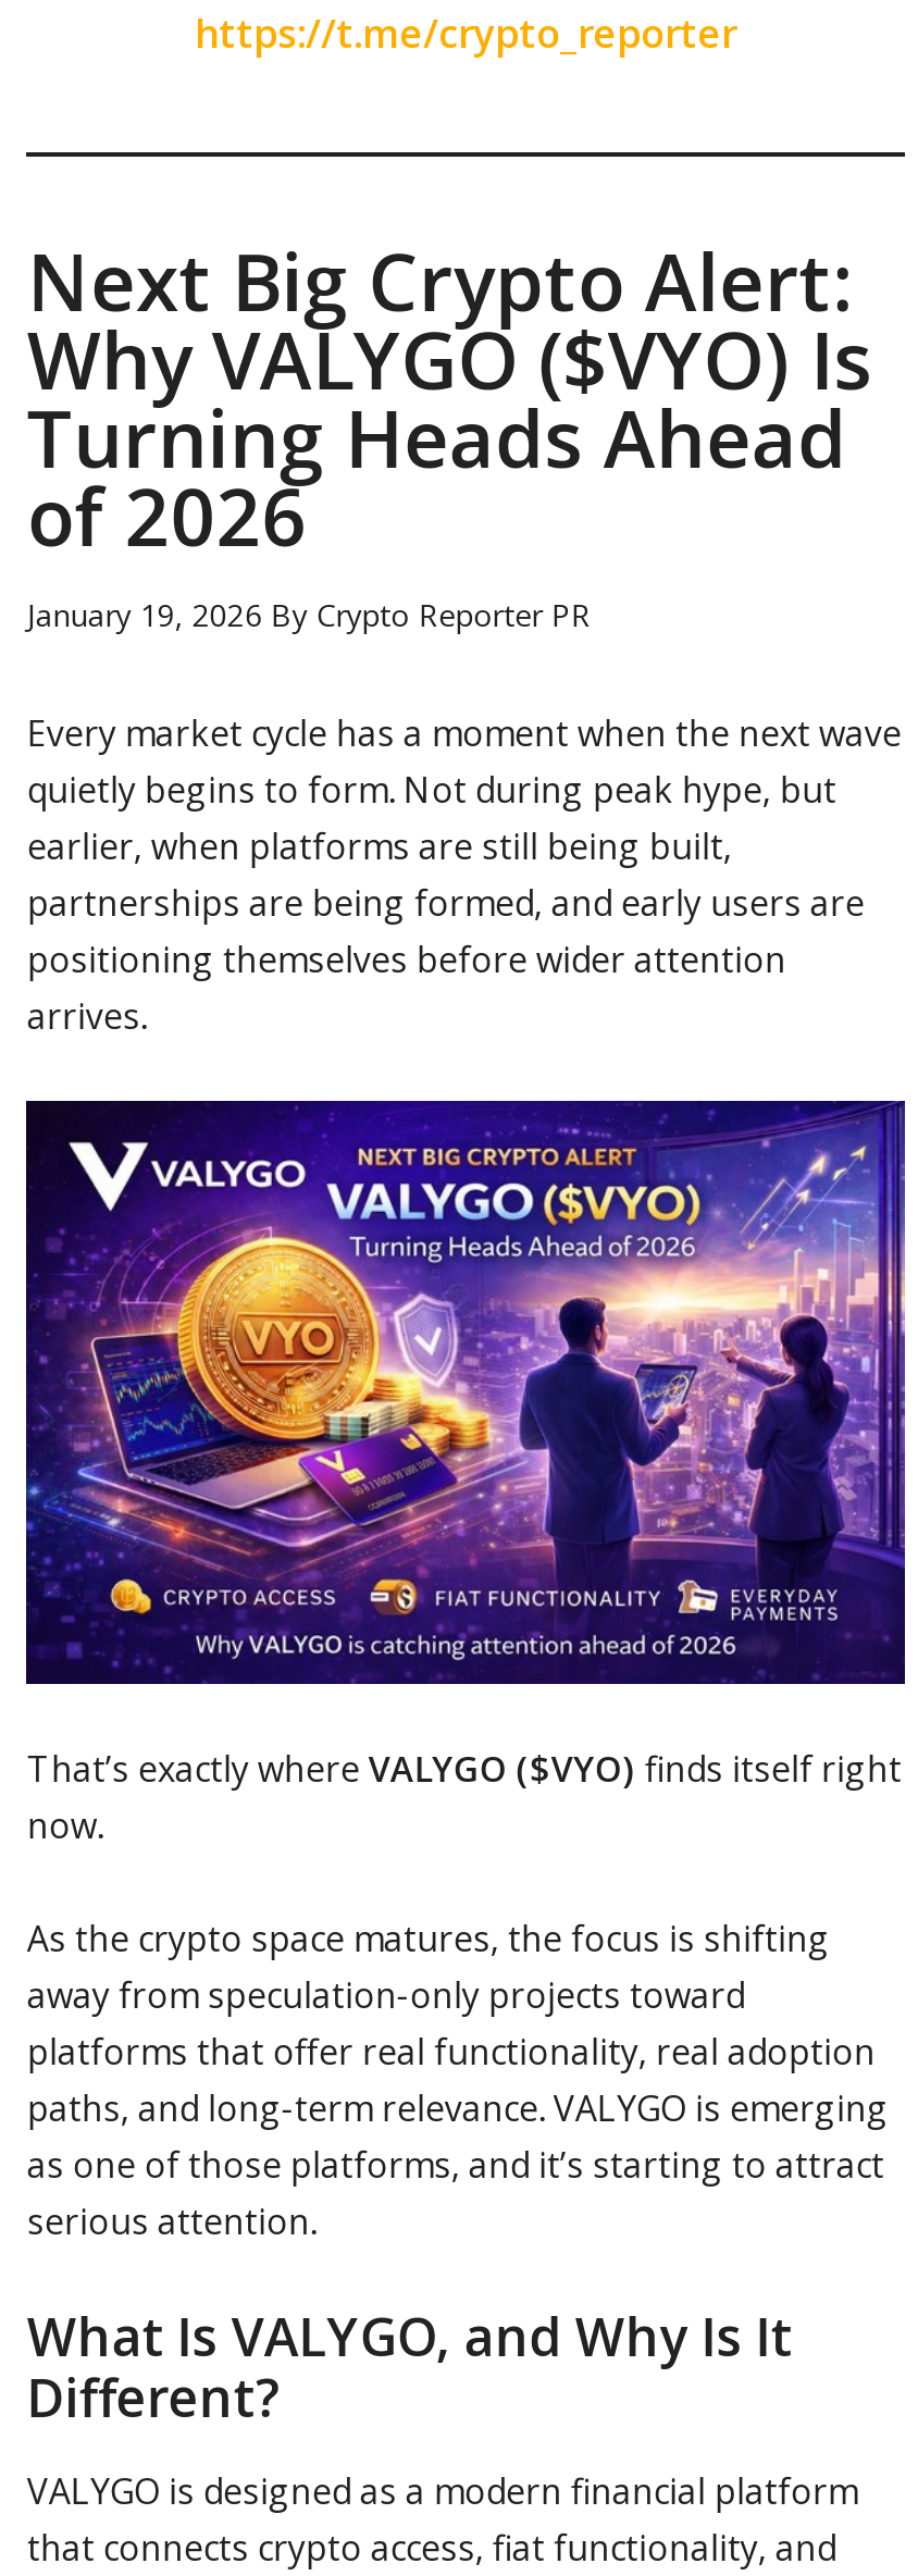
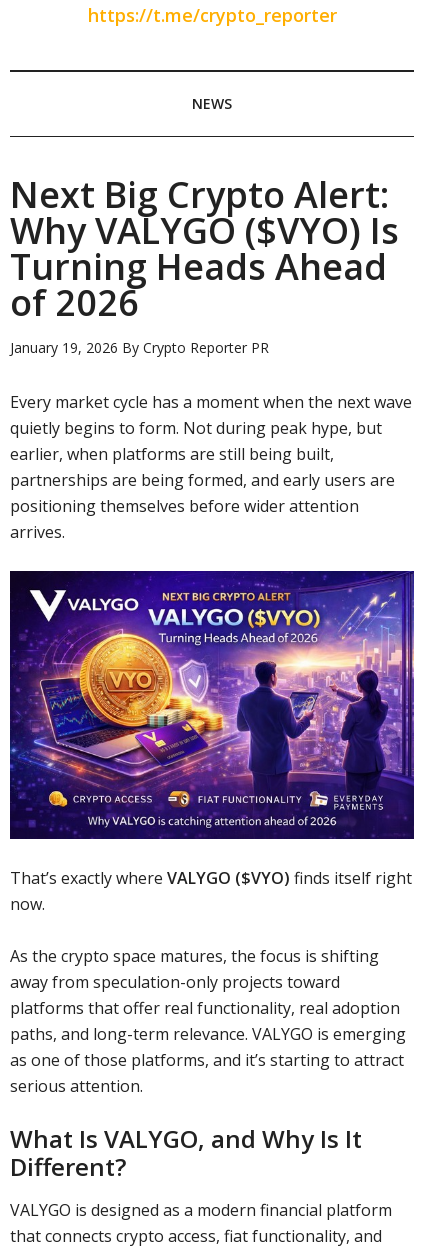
+ NEWS
